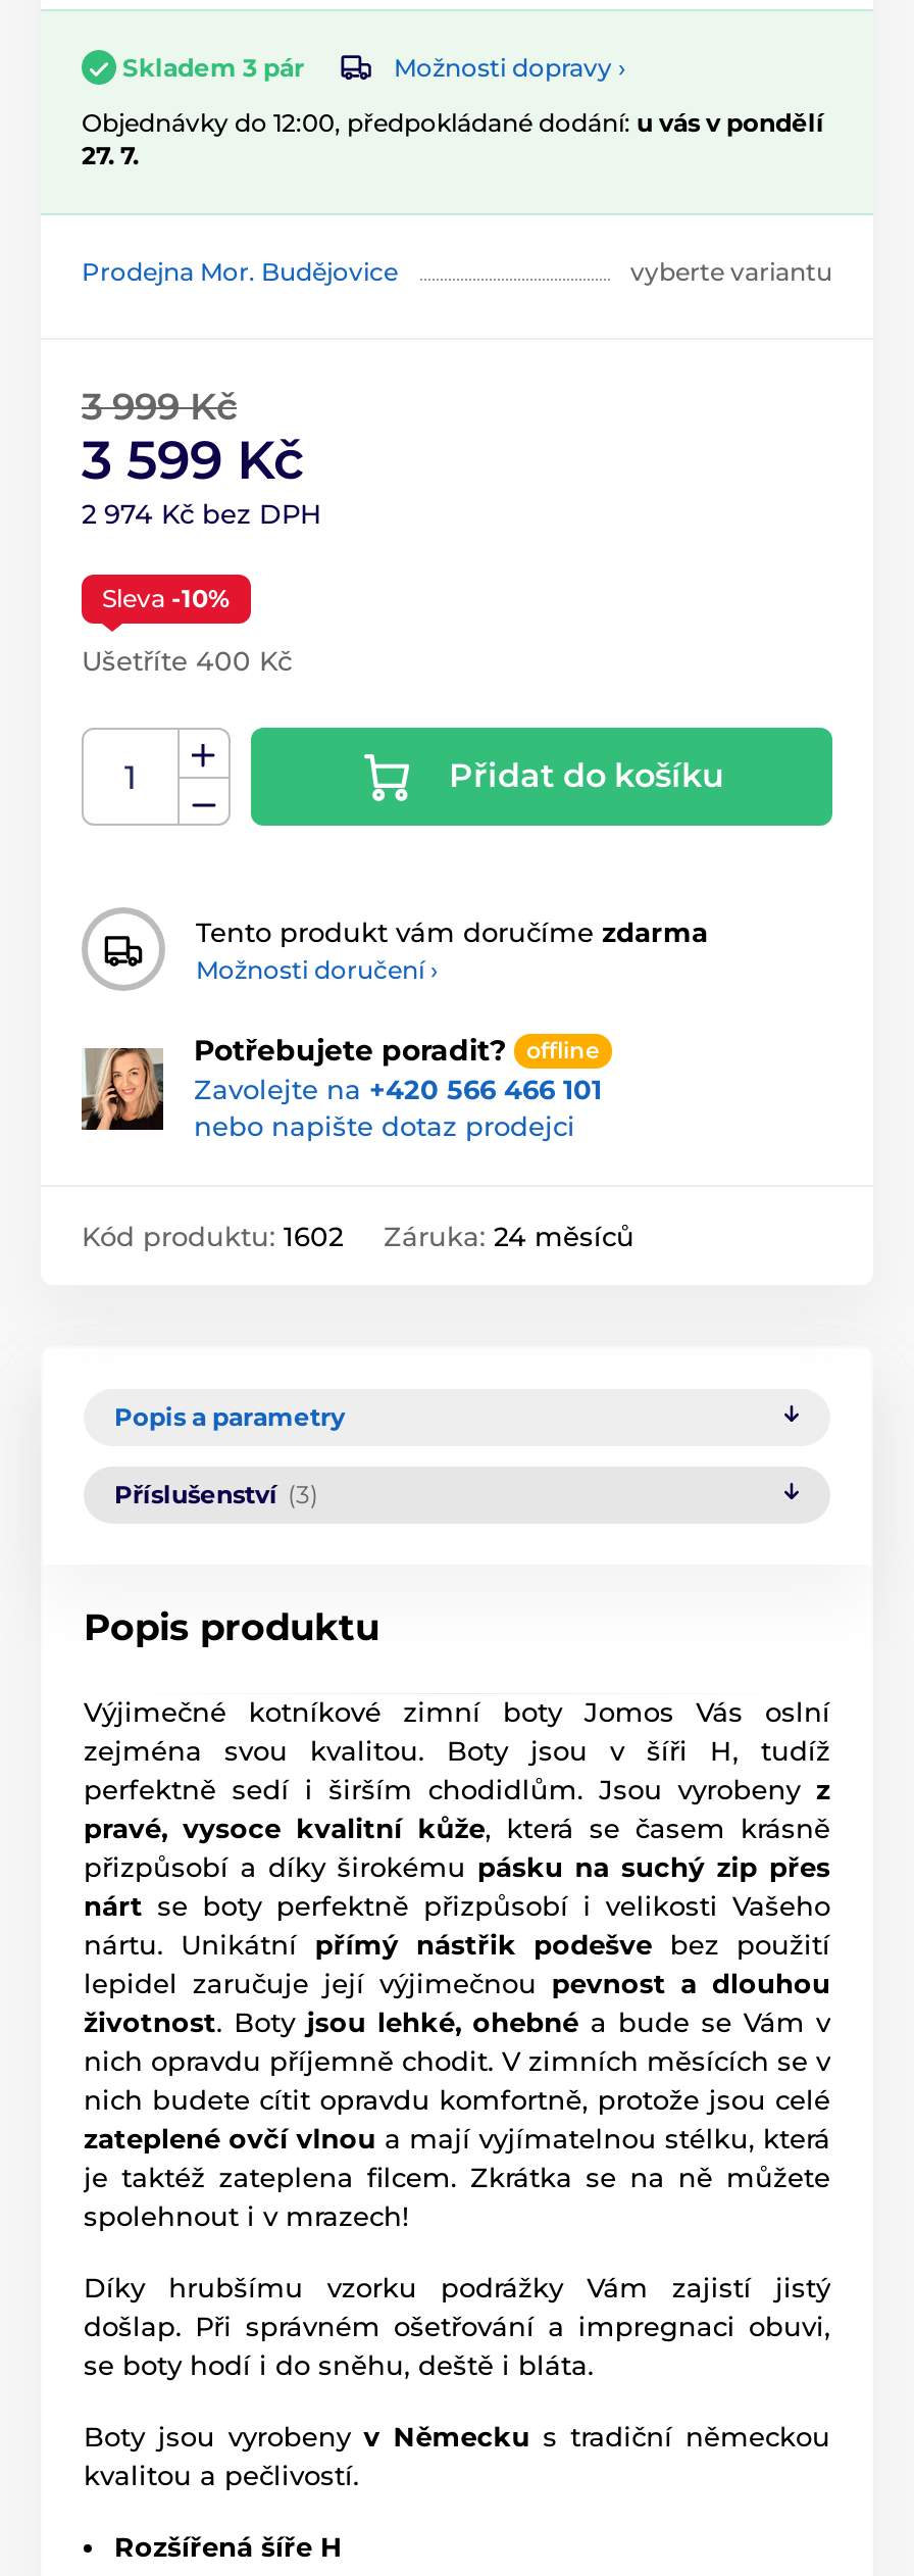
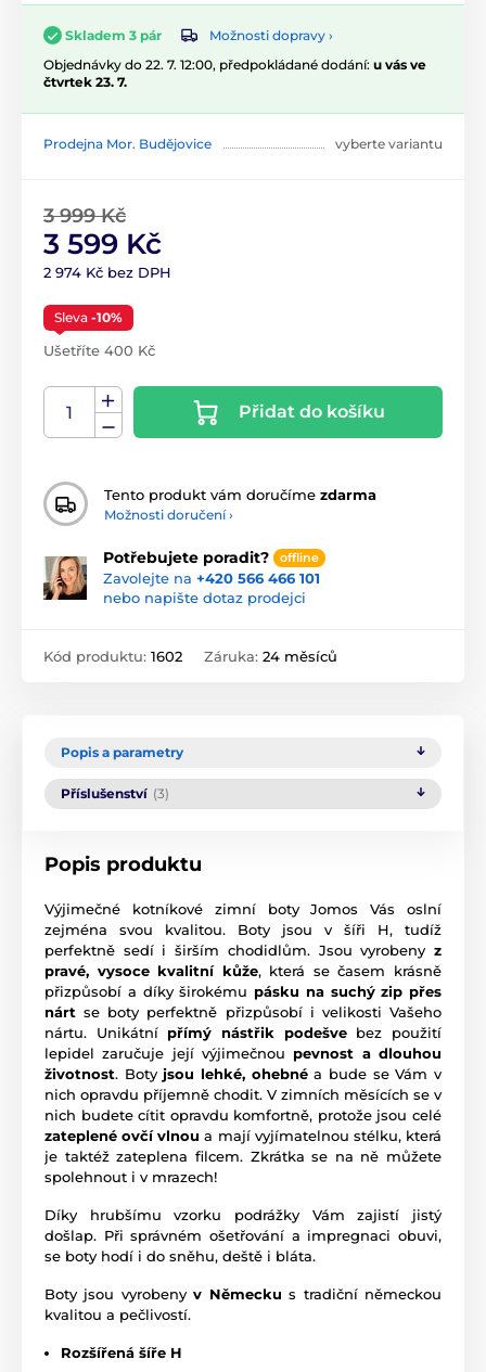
- Objednávky do 12:00, předpokládané dodání: u vás v pondělí
- 27. 7.
+ Objednávky do 22. 7. 12:00, předpokládané dodání: u vás ve
+ čtvrtek 23. 7.
